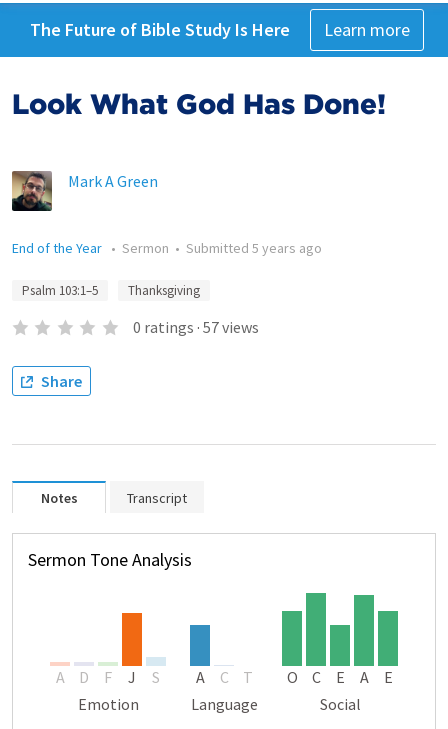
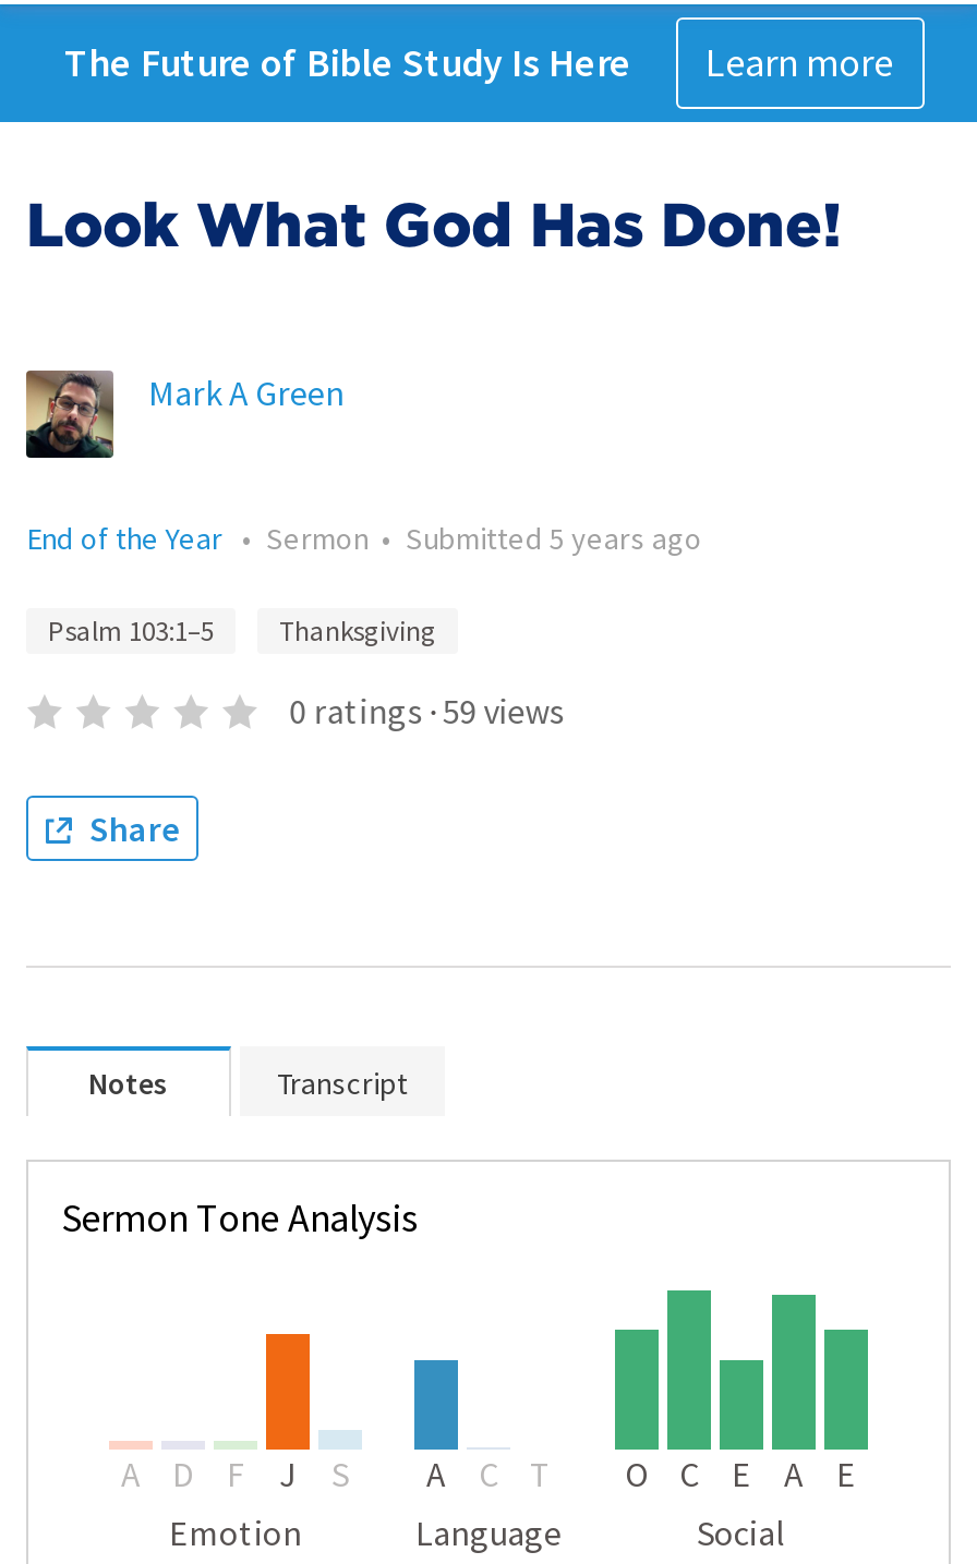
- 0 ratings · 57 views
+ 0 ratings · 59 views
